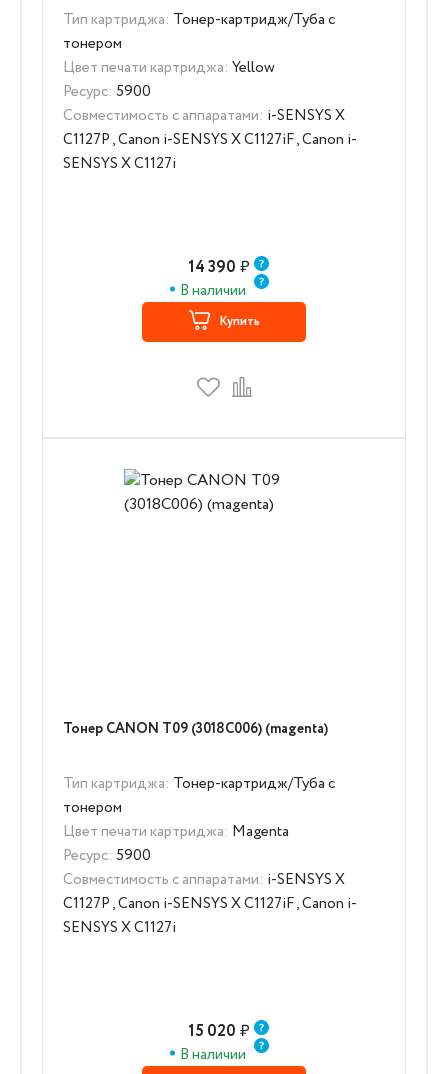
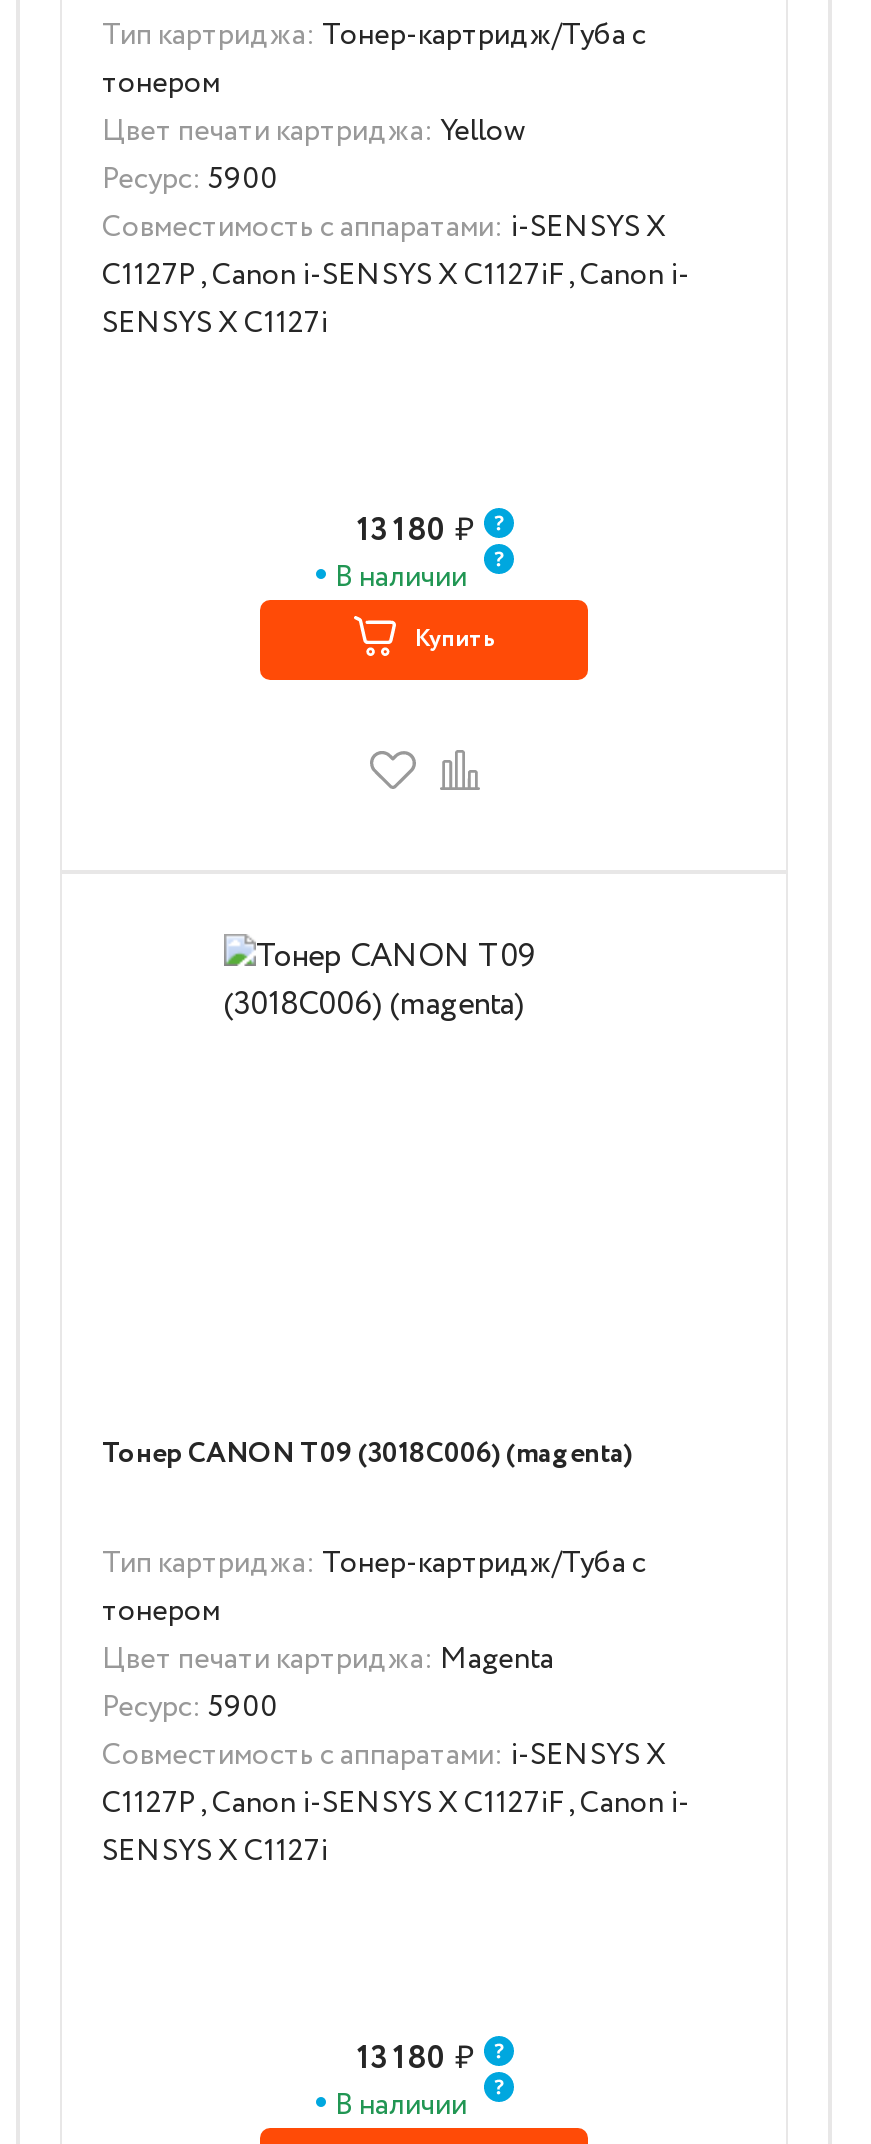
- 14 390 ₽
+ 13 180 ₽

- 15 020 ₽
+ 13 180 ₽
